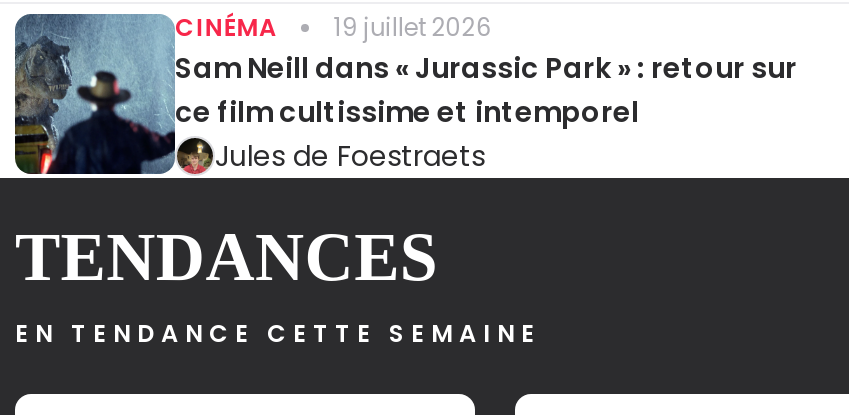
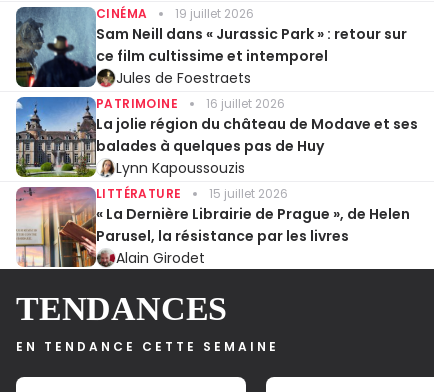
+ [image]
+ PATRIMOINE
+ 16 juillet 2026
+ La jolie région du château de Modave et ses
+ balades à quelques pas de Huy
+ Lynn Kapoussouzis
+ LITTÉRATURE
+ 15 juillet 2026
+ « La Dernière Librairie de Prague », de Helen
+ Parusel, la résistance par les livres
+ Alain Girodet

+ [image]
